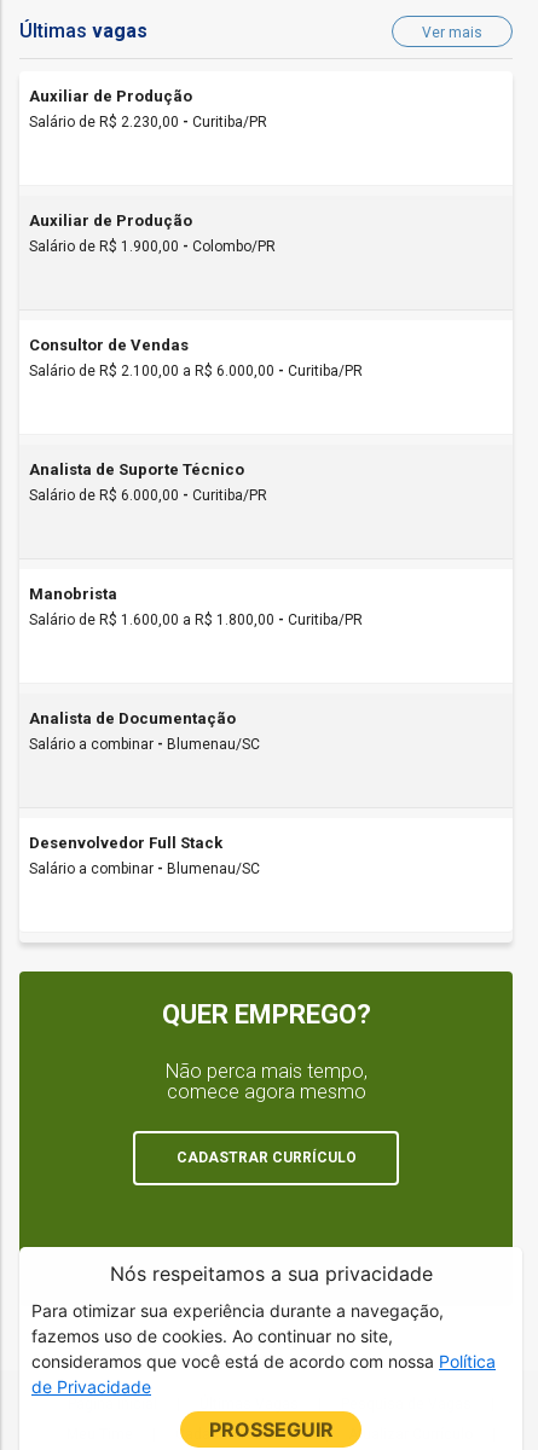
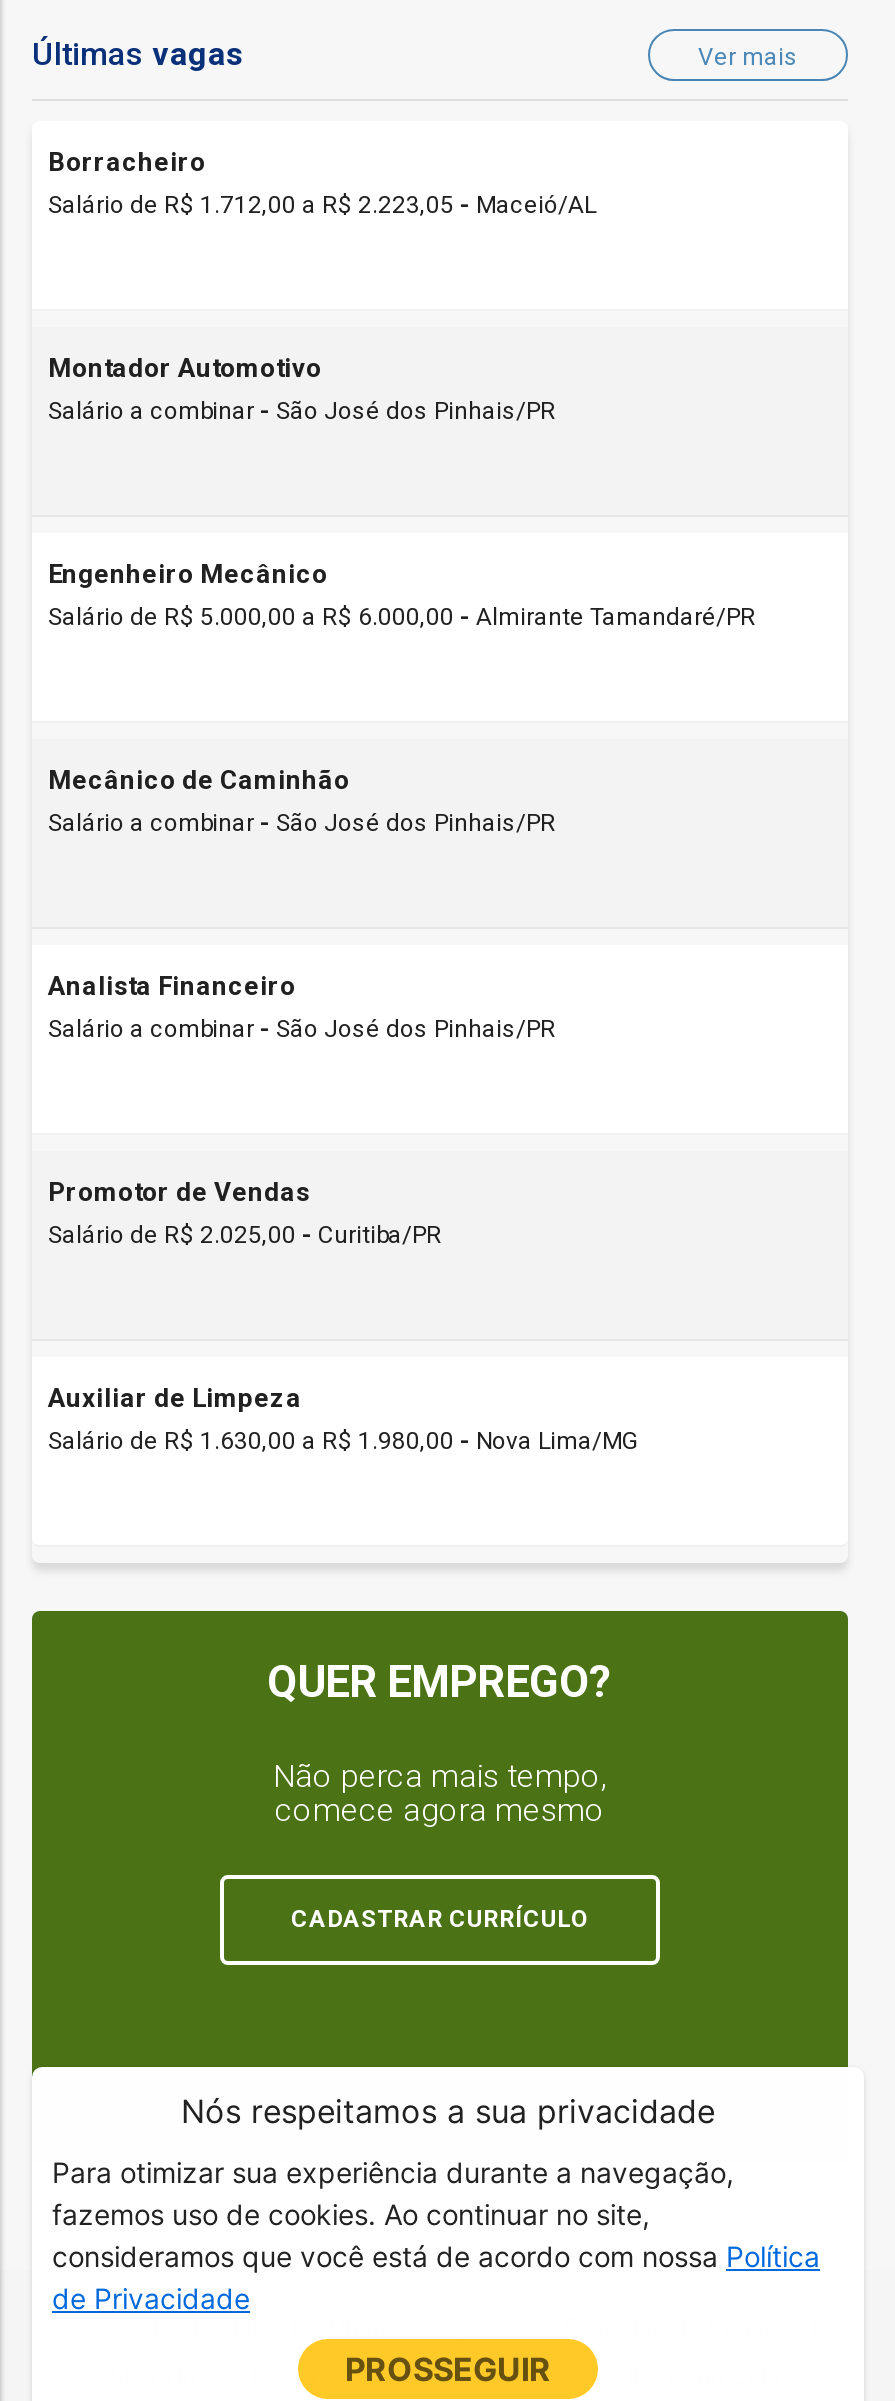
- Auxiliar de Produção
+ Borracheiro

- Salário de R$ 2.230,00 - Curitiba/PR
+ Salário de R$ 1.712,00 a R$ 2.223,05 - Maceió/AL

- Auxiliar de Produção
+ Montador Automotivo

- Salário de R$ 1.900,00 - Colombo/PR
+ Salário a combinar - São José dos Pinhais/PR

- Consultor de Vendas
+ Engenheiro Mecânico

- Salário de R$ 2.100,00 a R$ 6.000,00 - Curitiba/PR
+ Salário de R$ 5.000,00 a R$ 6.000,00 - Almirante Tamandaré/PR

- Analista de Suporte Técnico
+ Mecânico de Caminhão

- Salário de R$ 6.000,00 - Curitiba/PR
+ Salário a combinar - São José dos Pinhais/PR

- Manobrista
+ Analista Financeiro

- Salário de R$ 1.600,00 a R$ 1.800,00 - Curitiba/PR
+ Salário a combinar - São José dos Pinhais/PR

- Analista de Documentação
+ Promotor de Vendas

- Salário a combinar - Blumenau/SC
+ Salário de R$ 2.025,00 - Curitiba/PR

- Desenvolvedor Full Stack
+ Auxiliar de Limpeza

- Salário a combinar - Blumenau/SC
+ Salário de R$ 1.630,00 a R$ 1.980,00 - Nova Lima/MG
